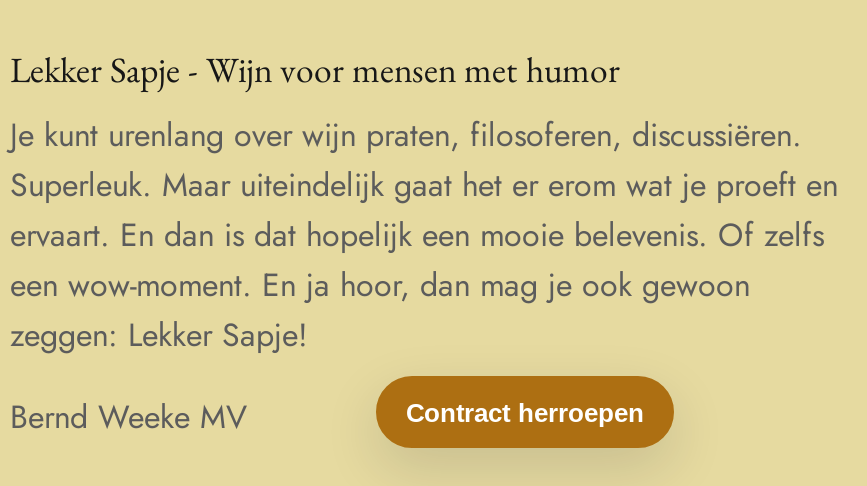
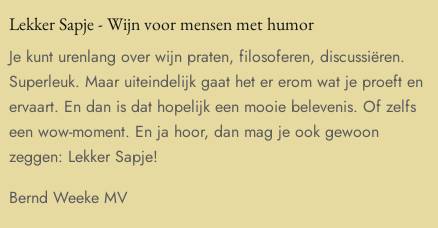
- [image]
